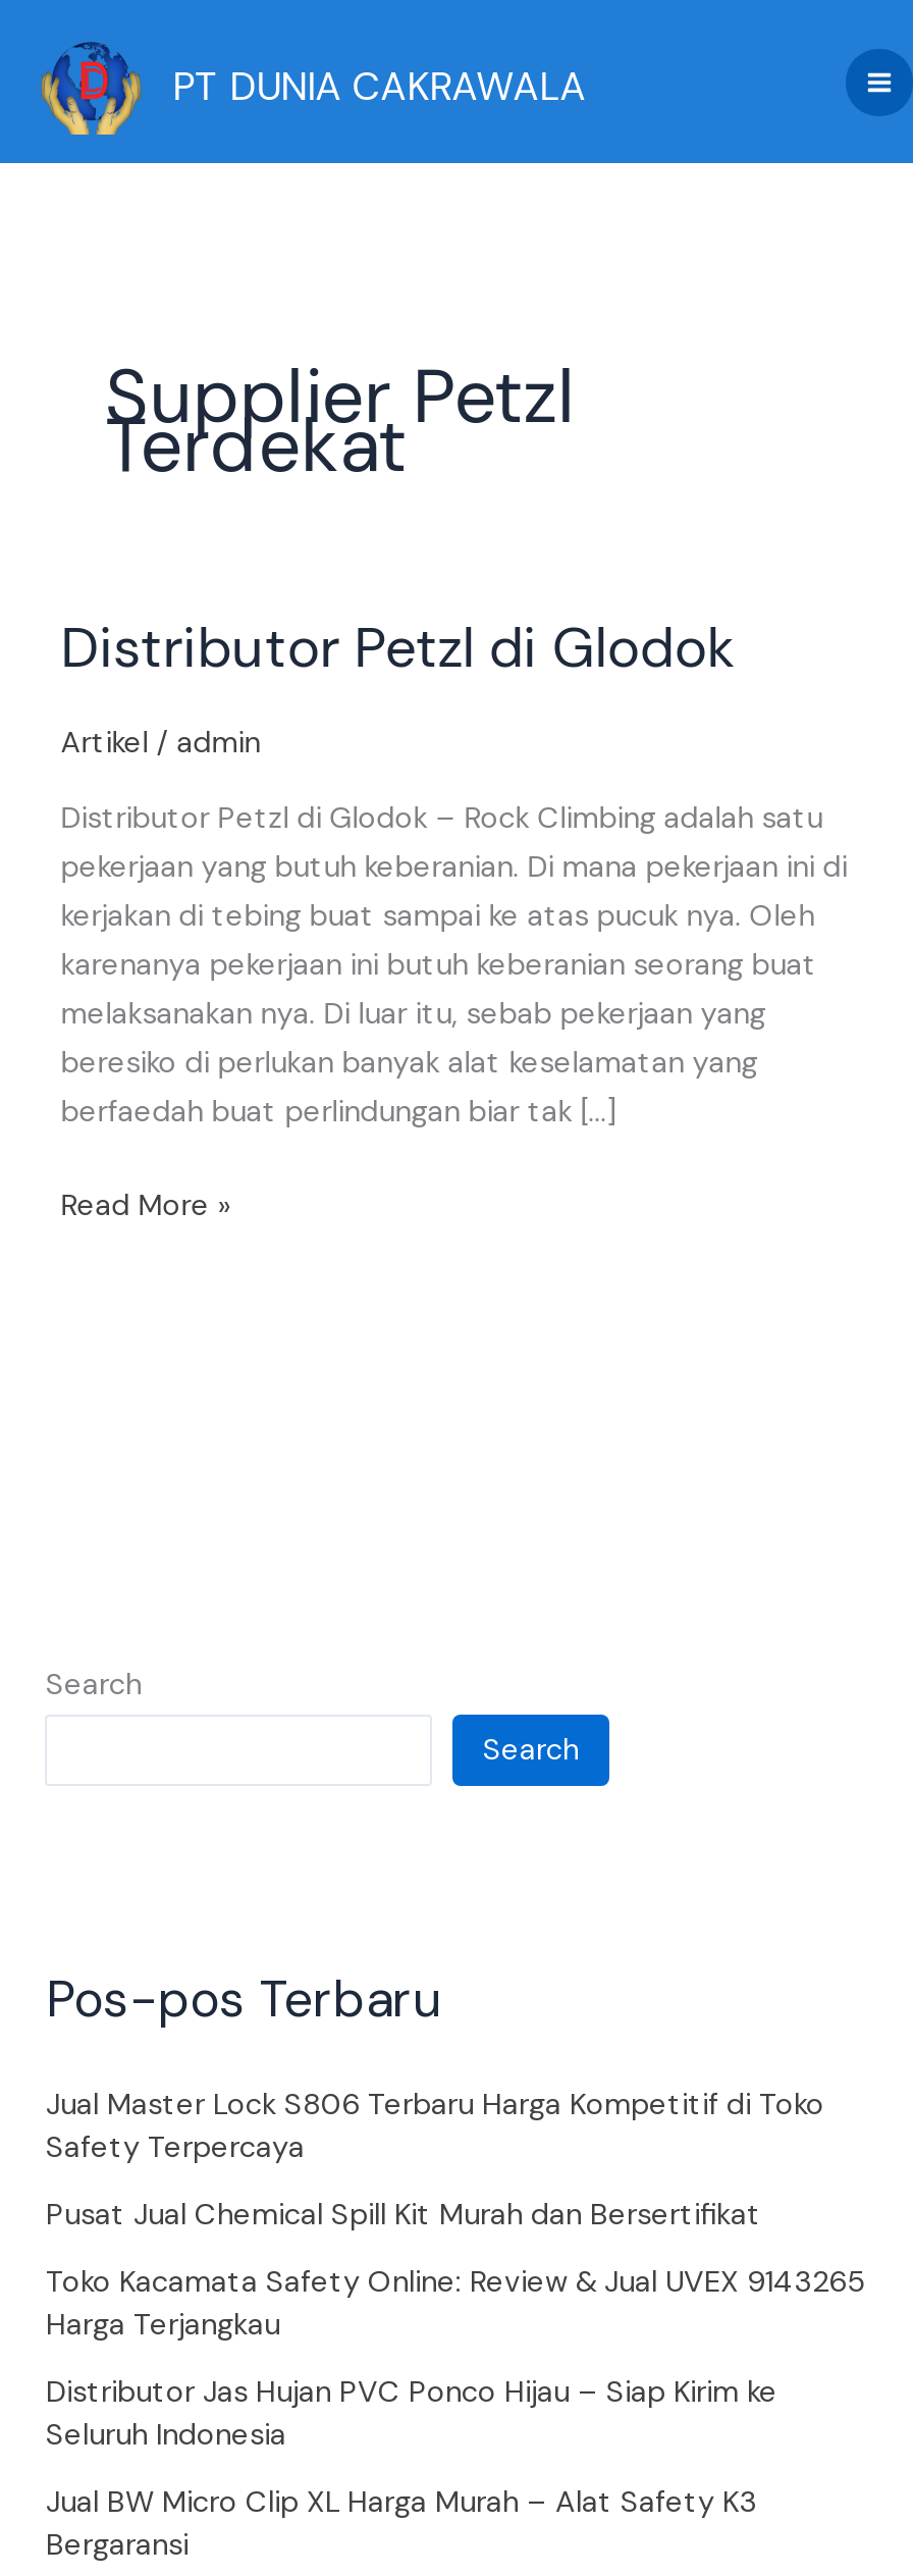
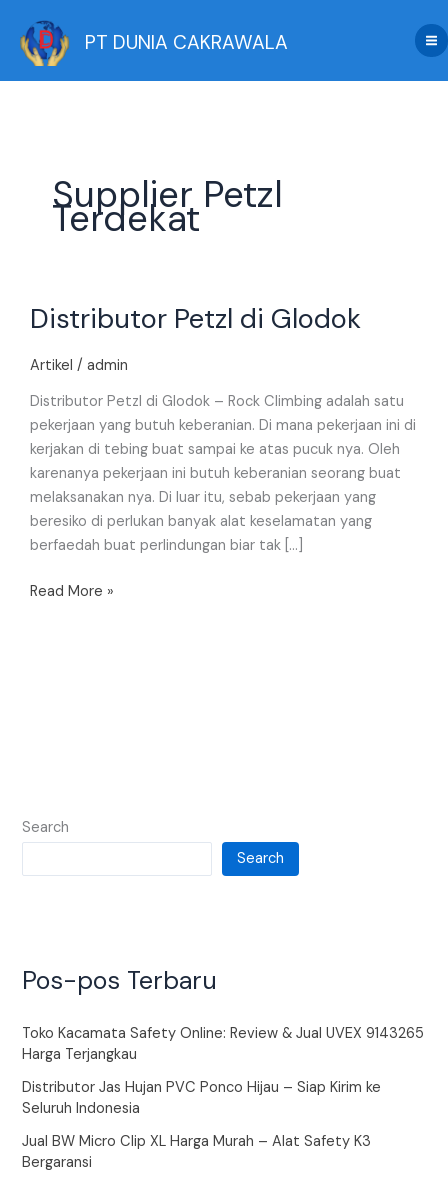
- Jual Master Lock S806 Terbaru Harga Kompetitif di Toko
- Safety Terpercaya
- Pusat Jual Chemical Spill Kit Murah dan Bersertifikat
